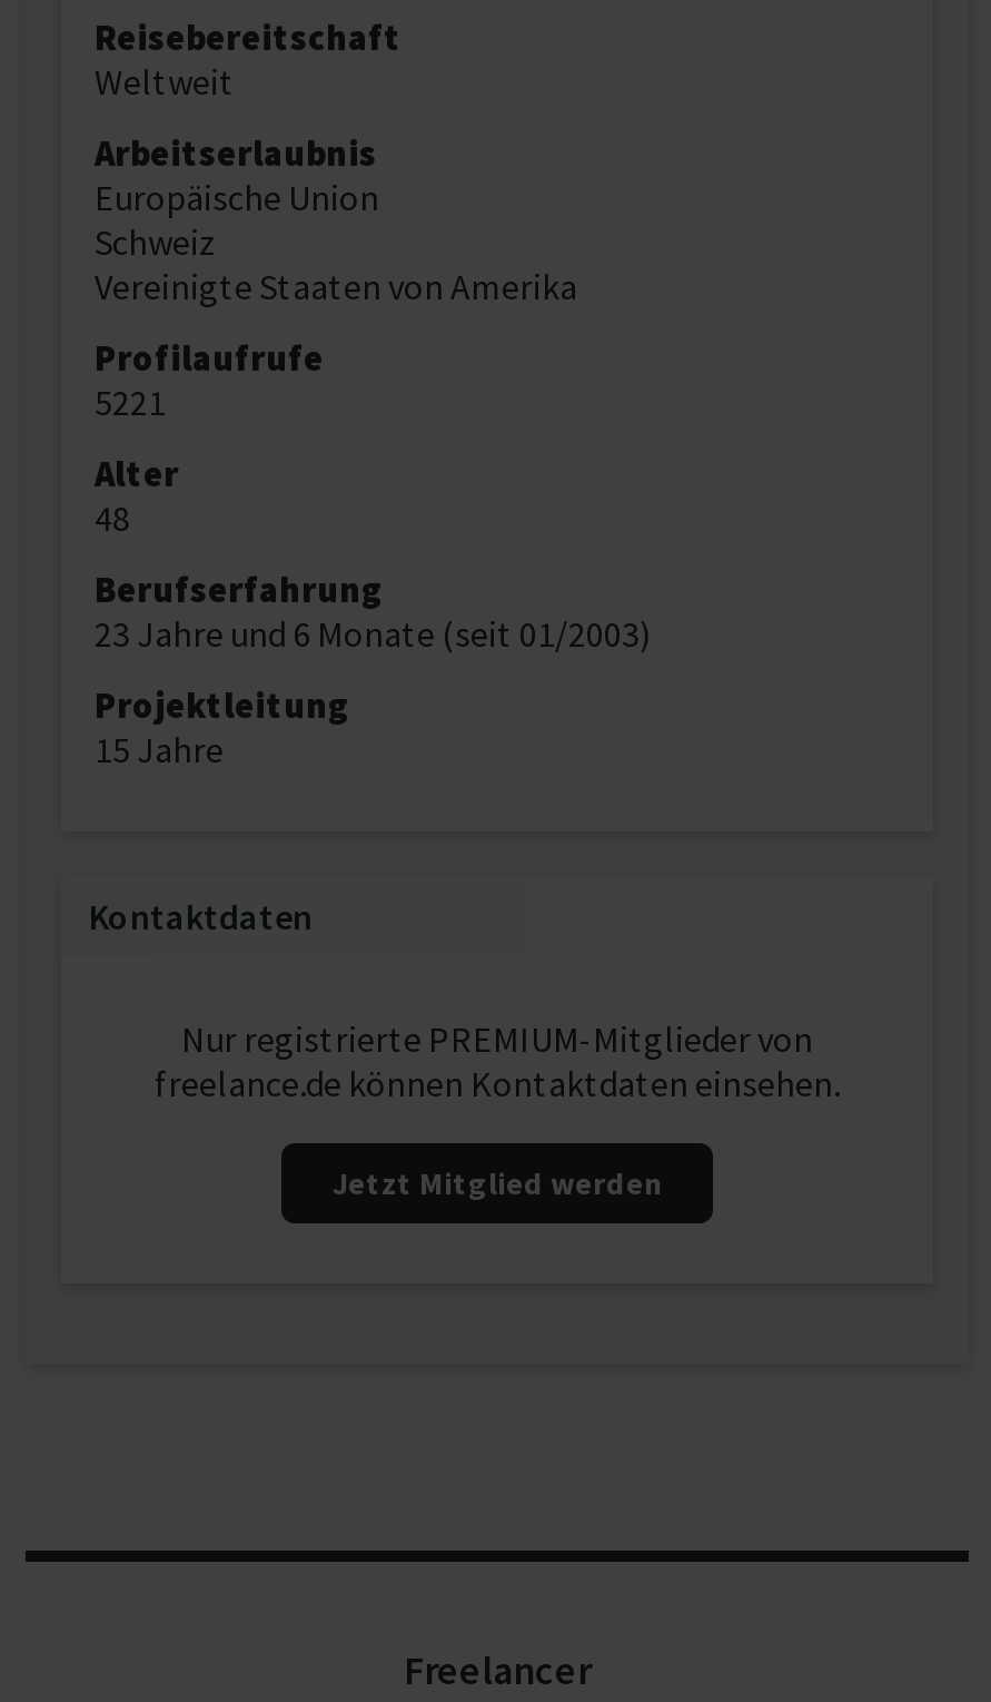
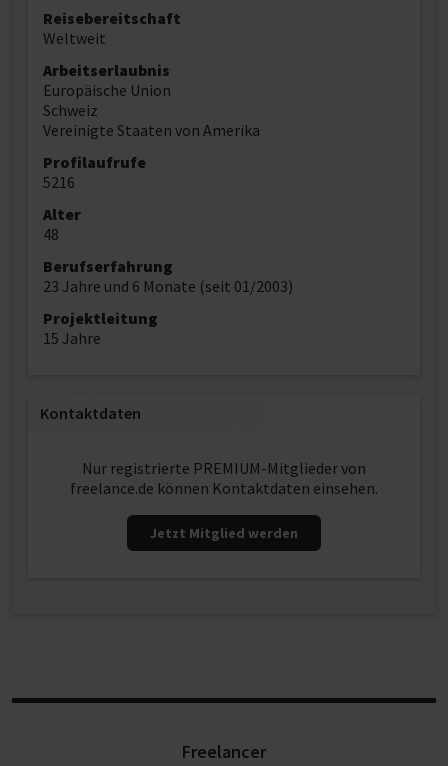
- 5221
+ 5216
